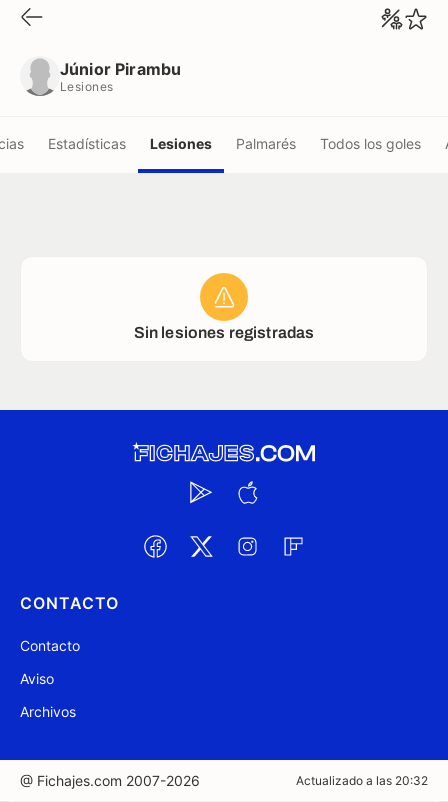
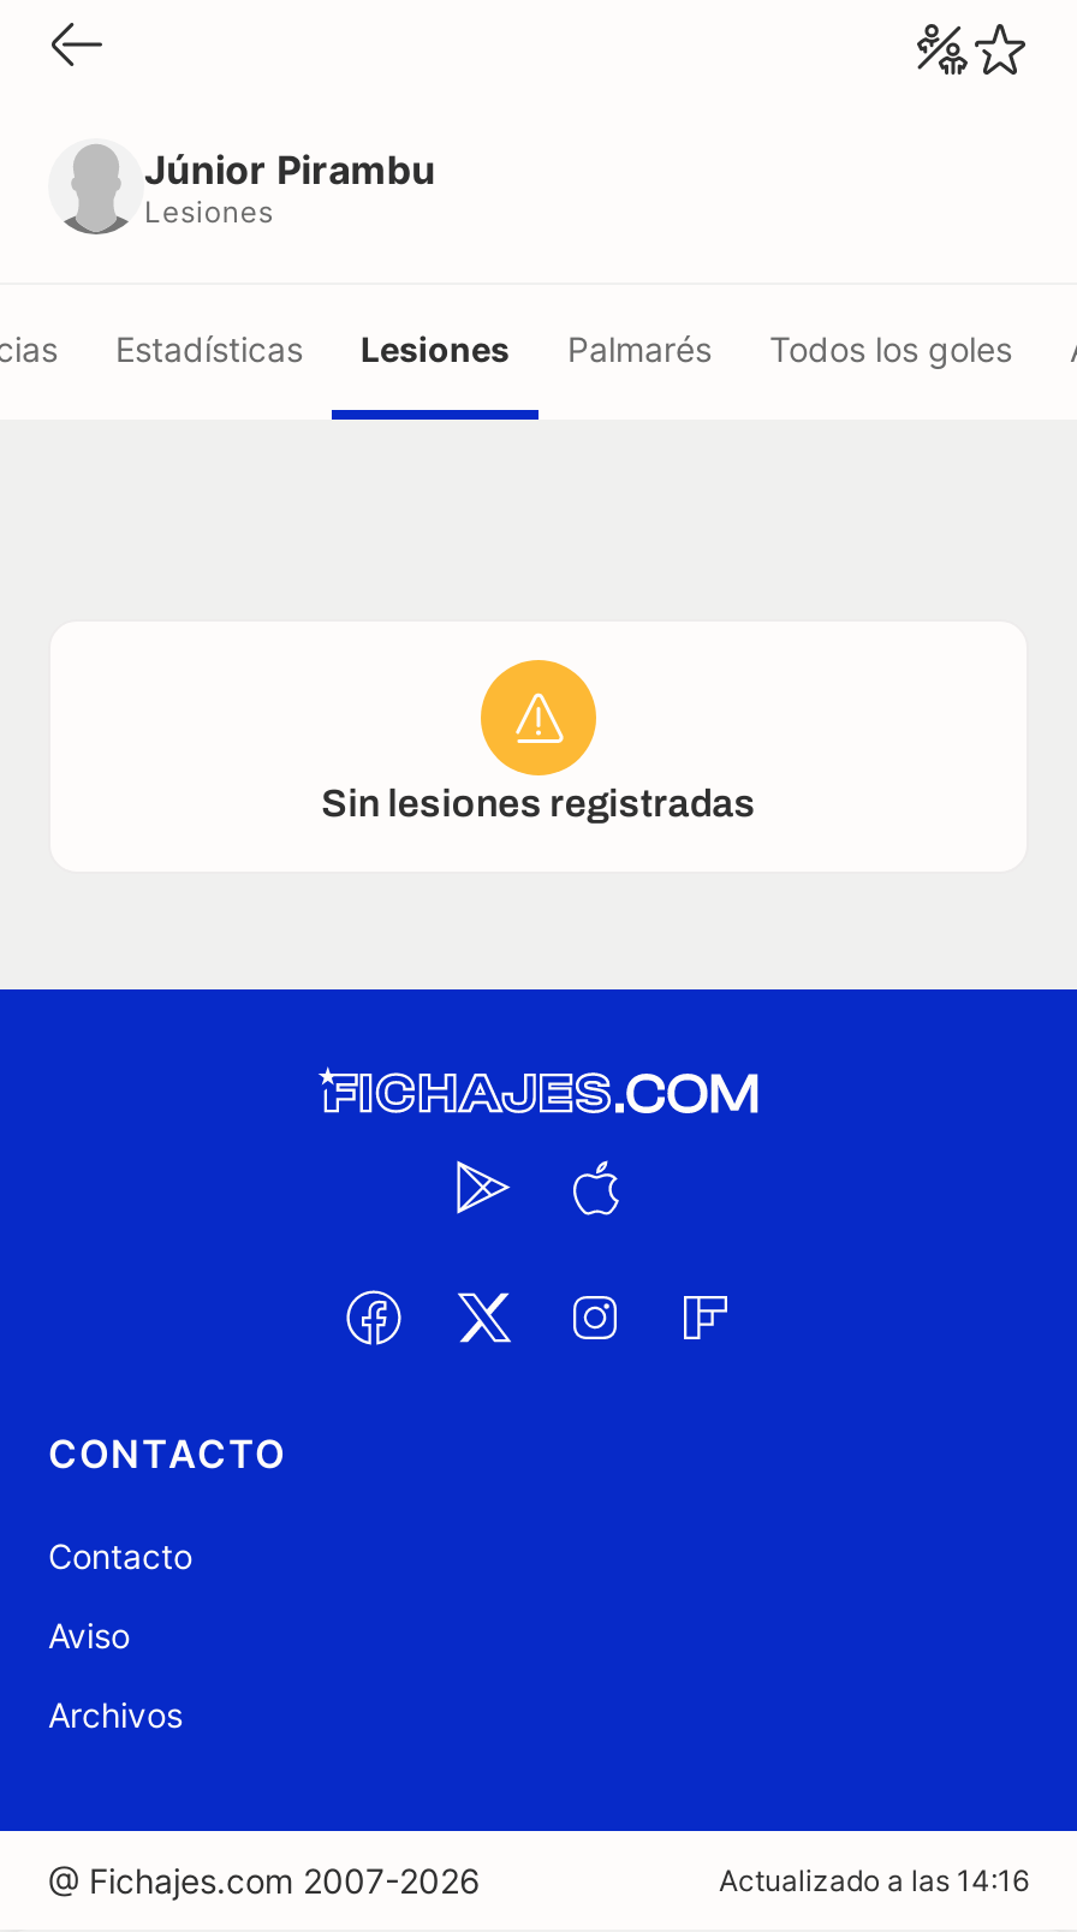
- Actualizado a las 20:32
+ Actualizado a las 14:16
